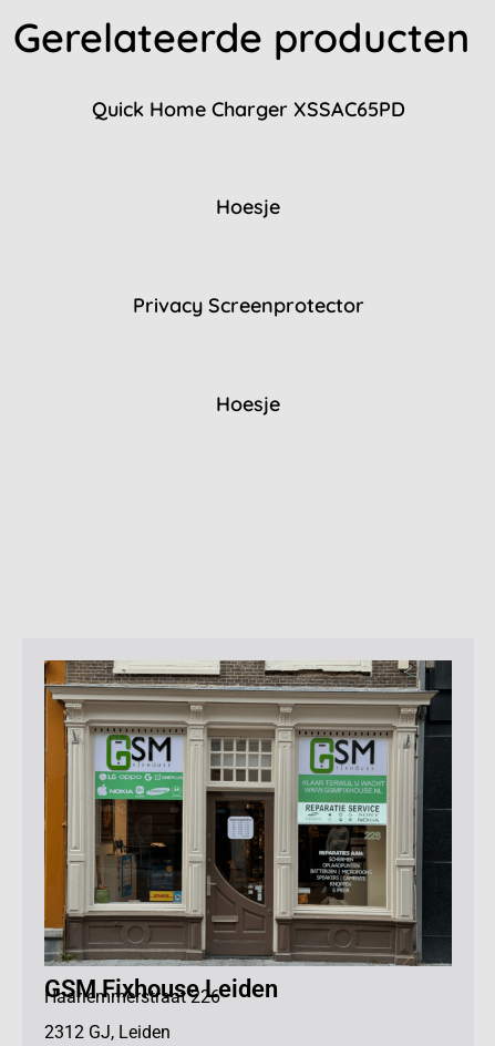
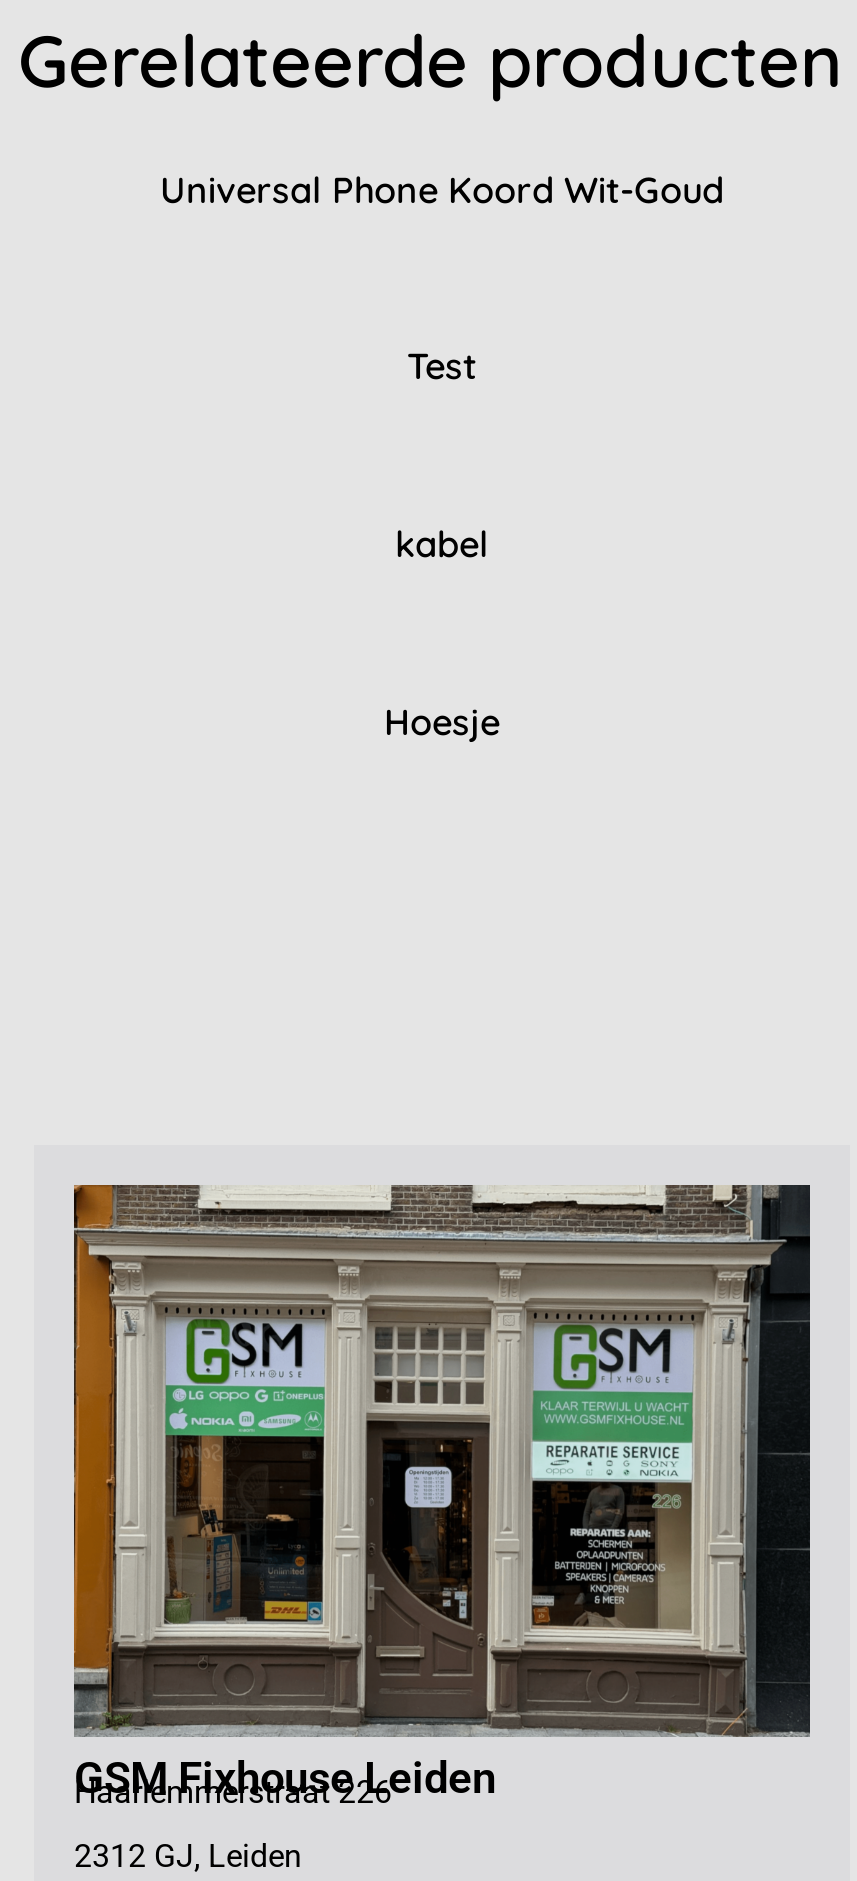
- Quick Home Charger XSSAC65PD
+ Universal Phone Koord Wit-Goud

- Hoesje
+ Test

- Privacy Screenprotector
+ kabel
